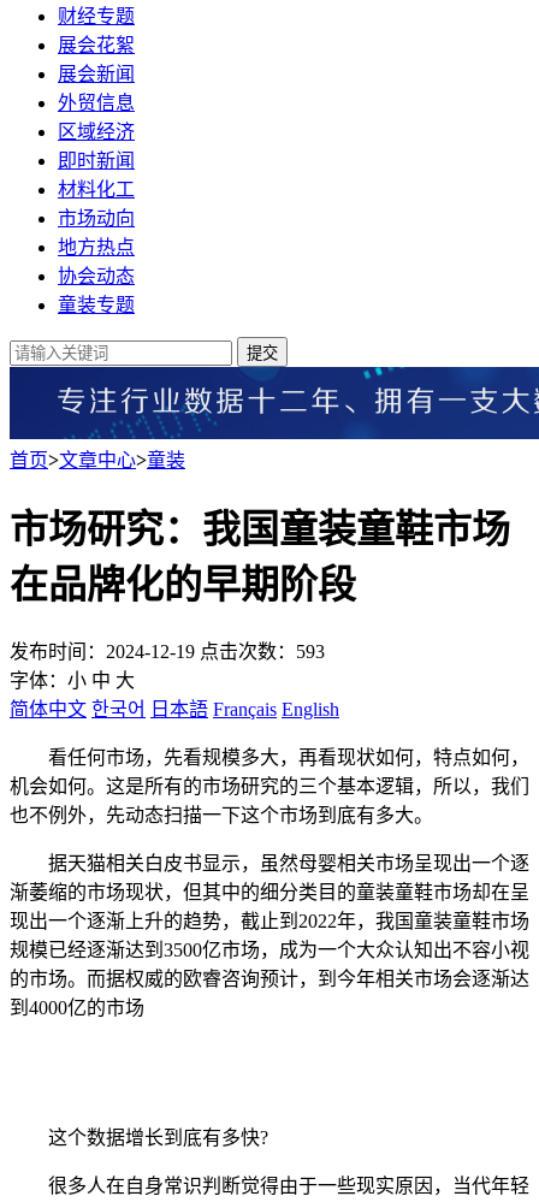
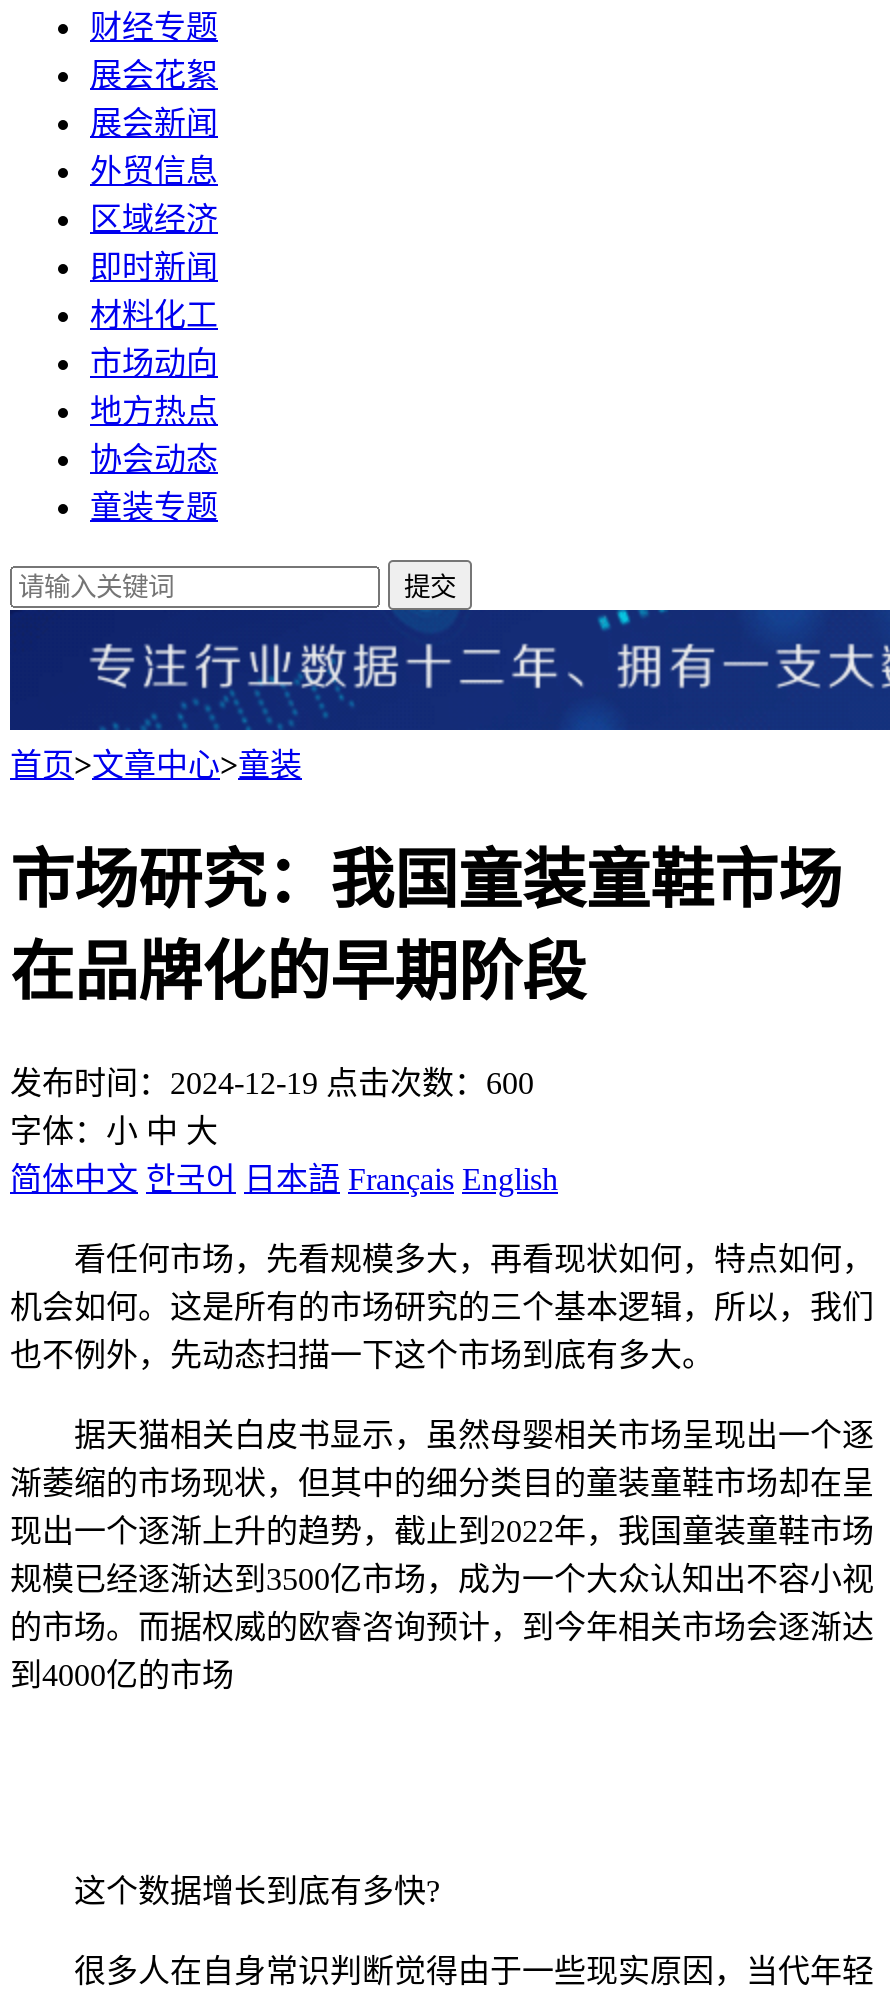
- 发布时间：2024-12-19 点击次数：593
+ 发布时间：2024-12-19 点击次数：600
